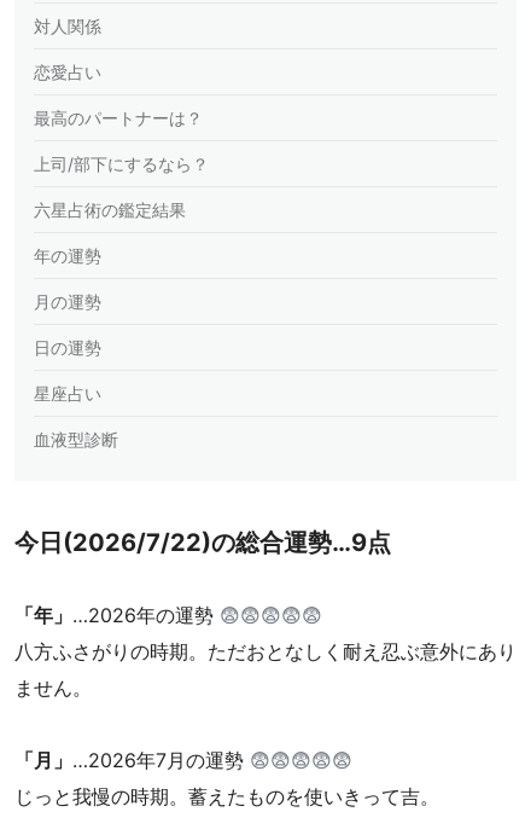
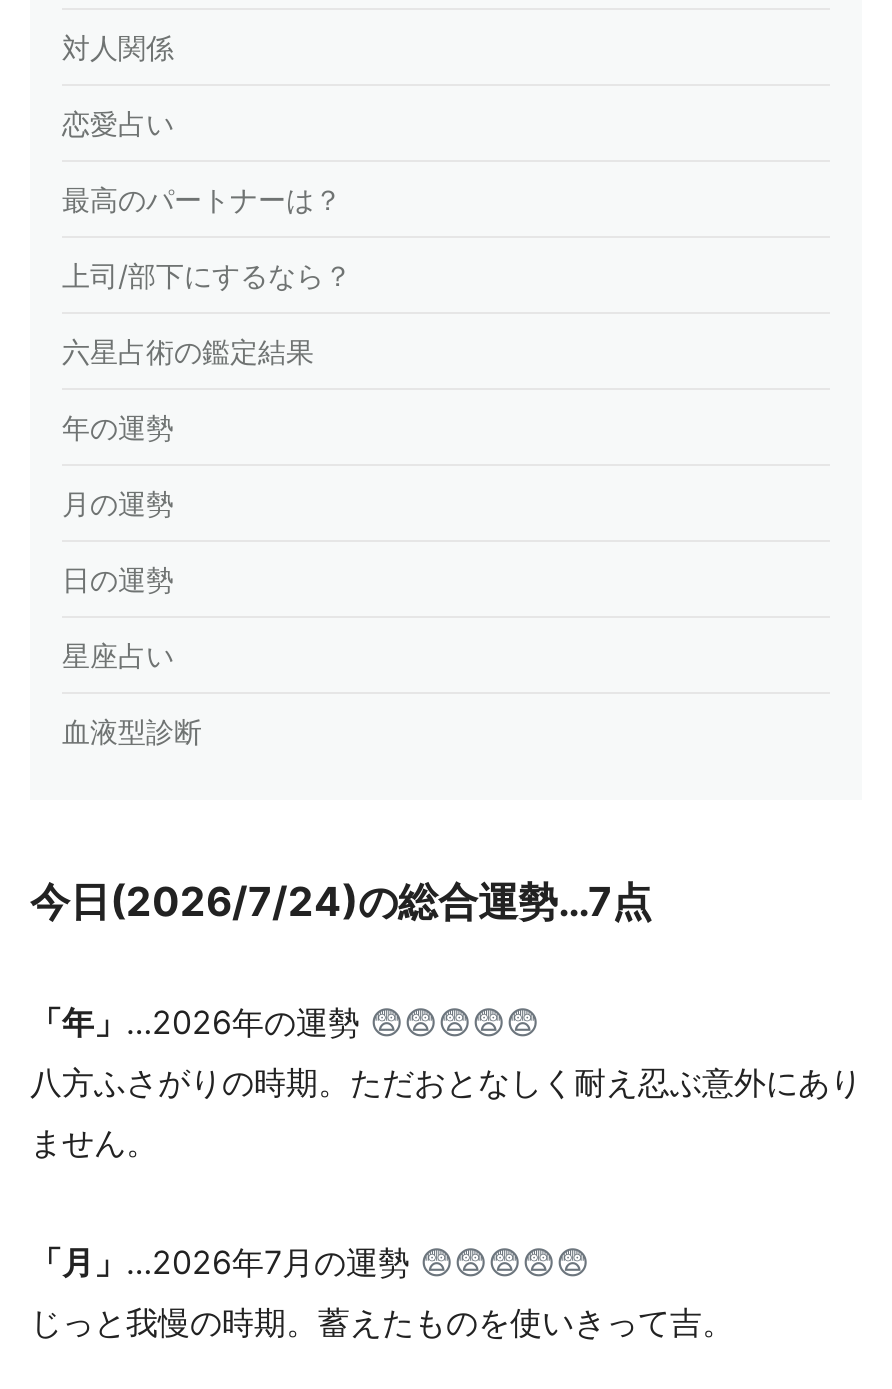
- 今日(2026/7/22)の総合運勢…9点
+ 今日(2026/7/24)の総合運勢…7点
